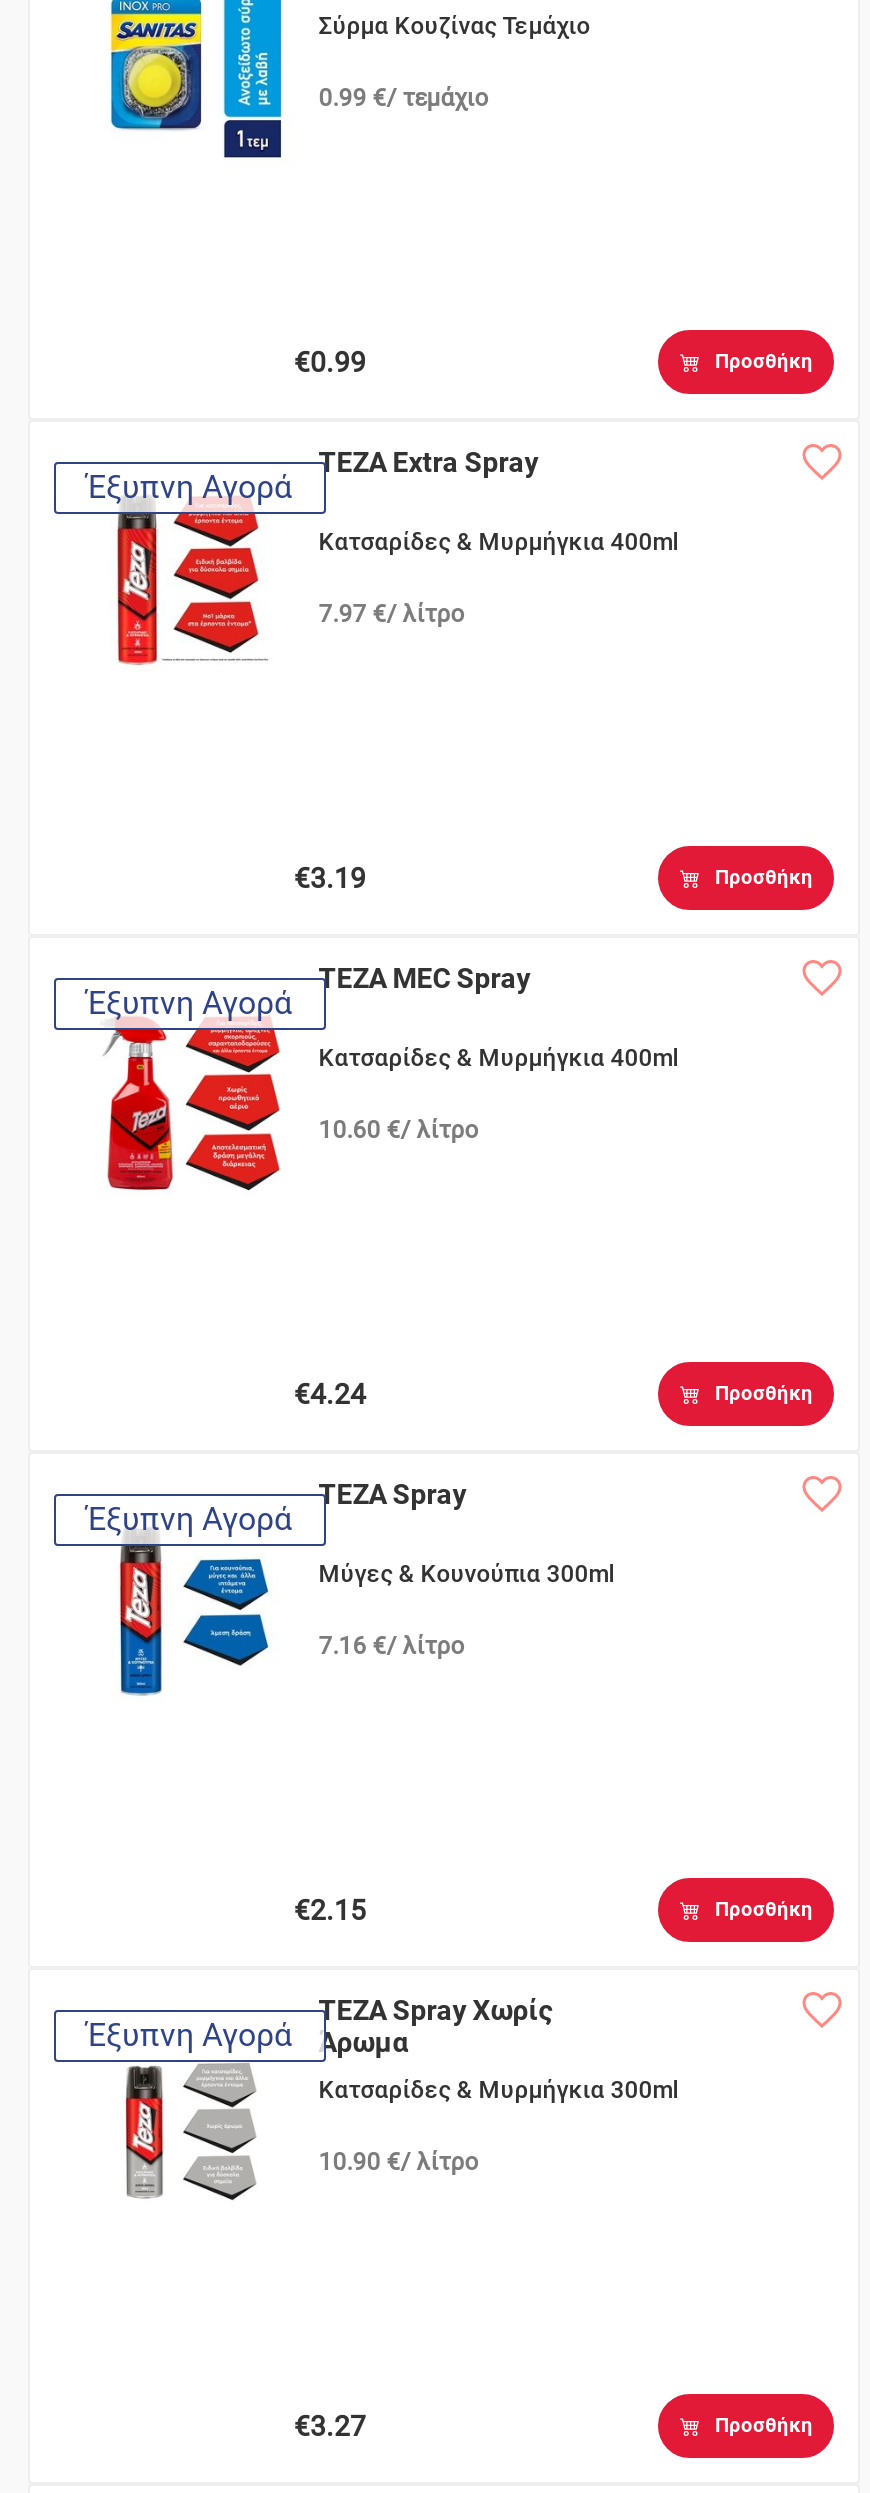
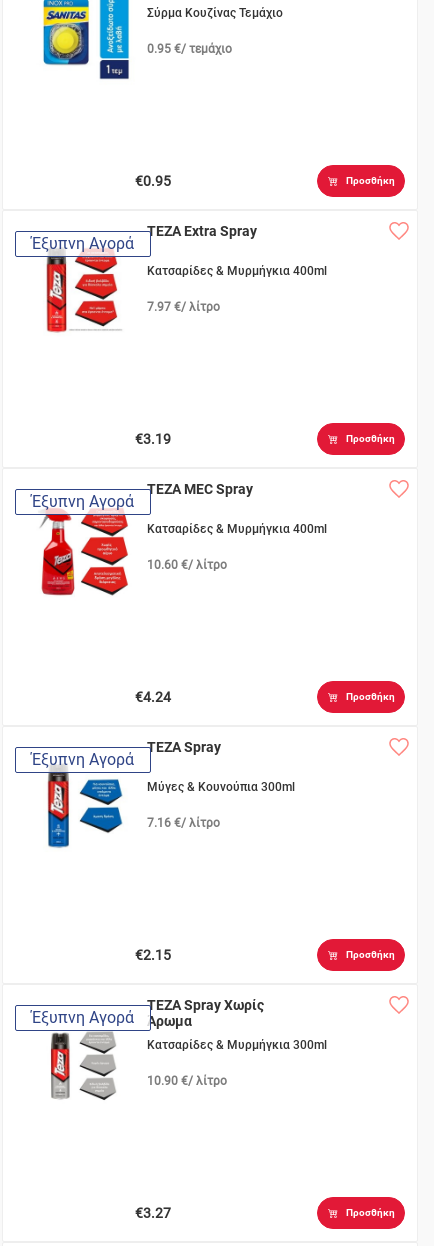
- 0.99 €/ τεμάχιο
+ 0.95 €/ τεμάχιο

- €0.99
+ €0.95
